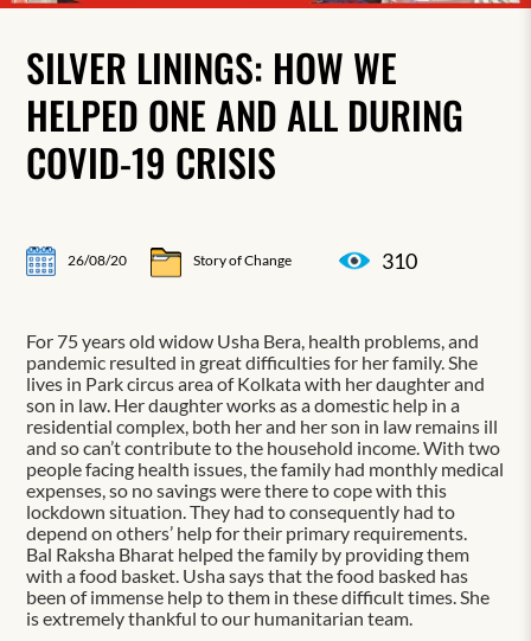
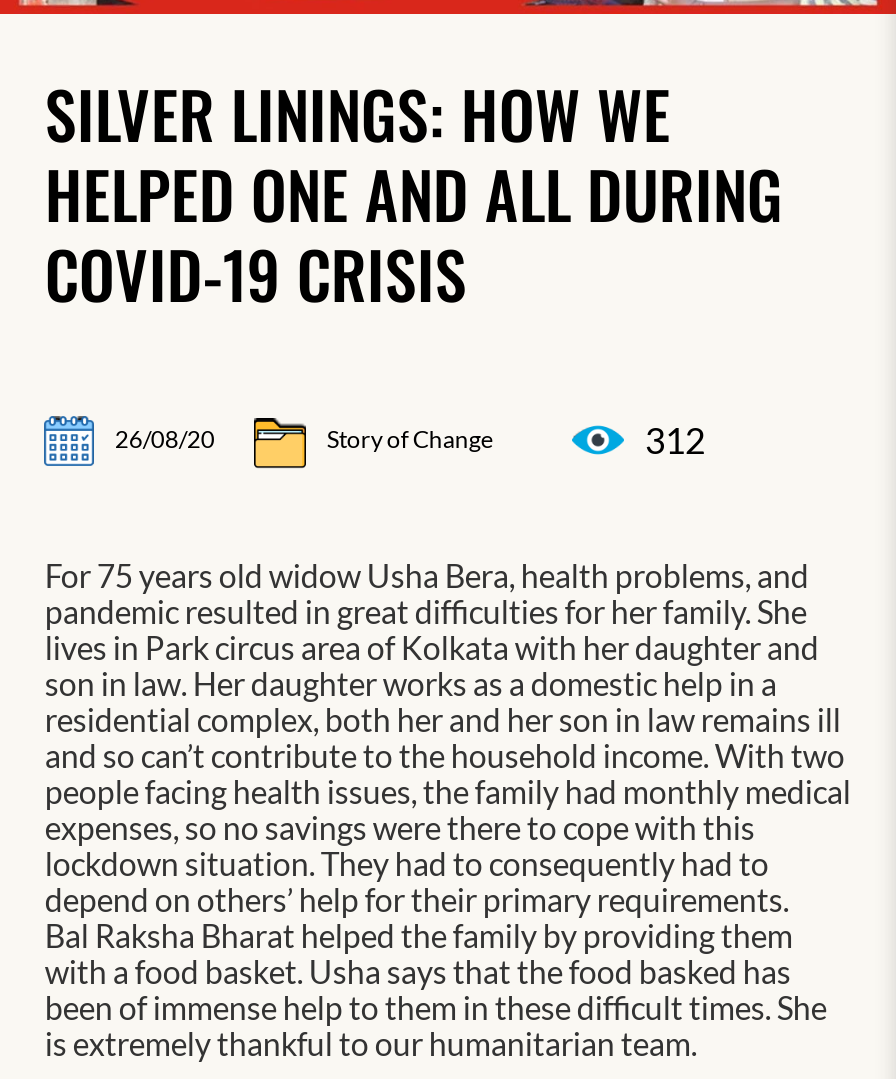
- 310
+ 312
